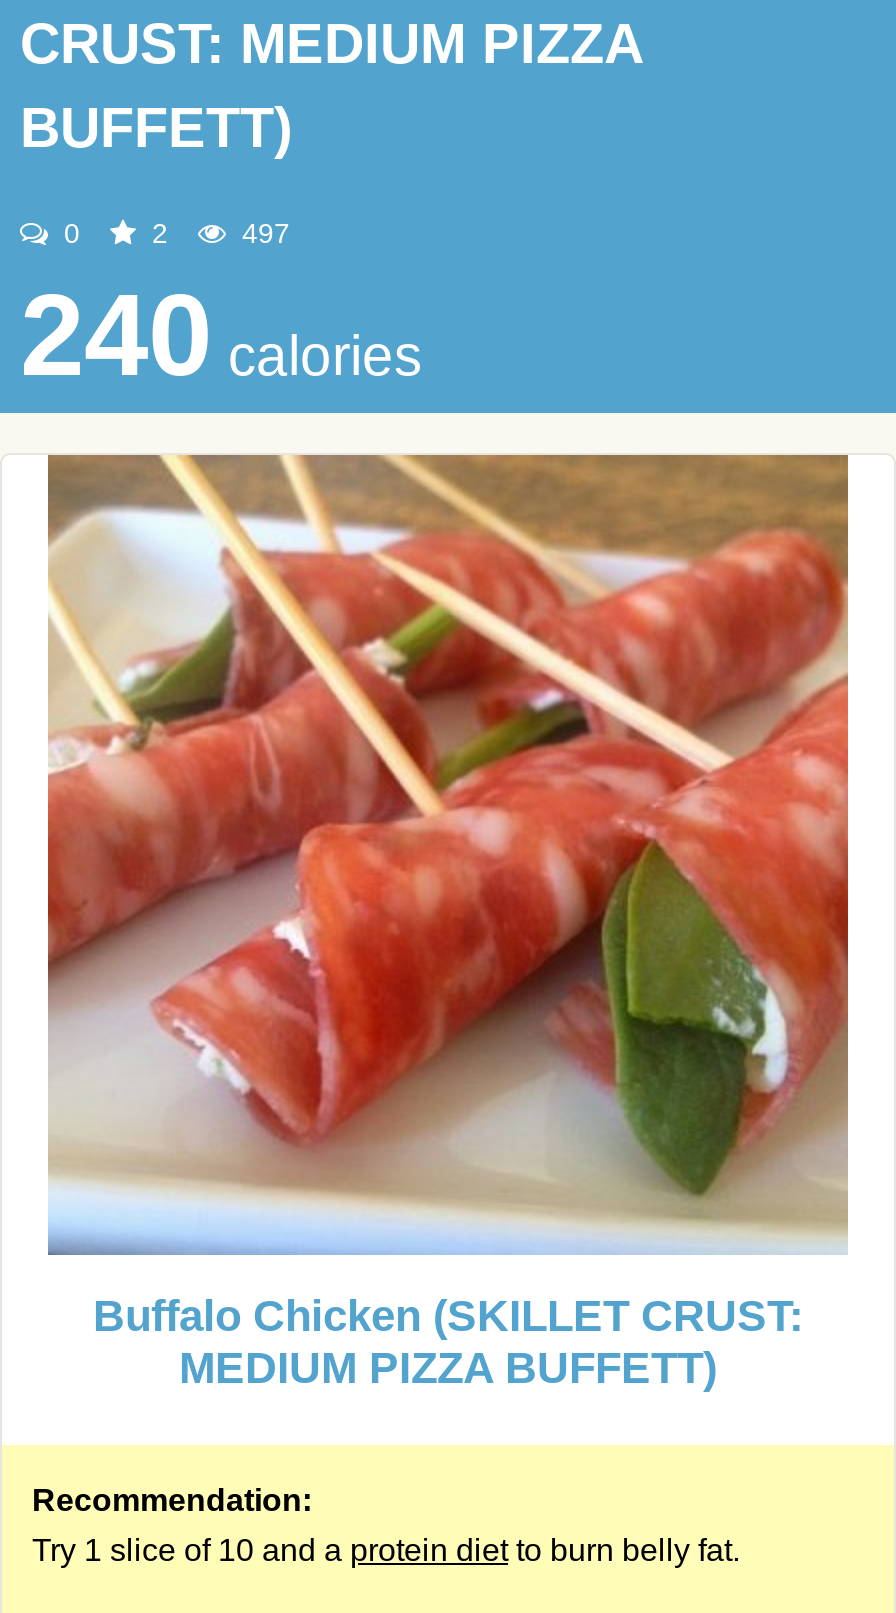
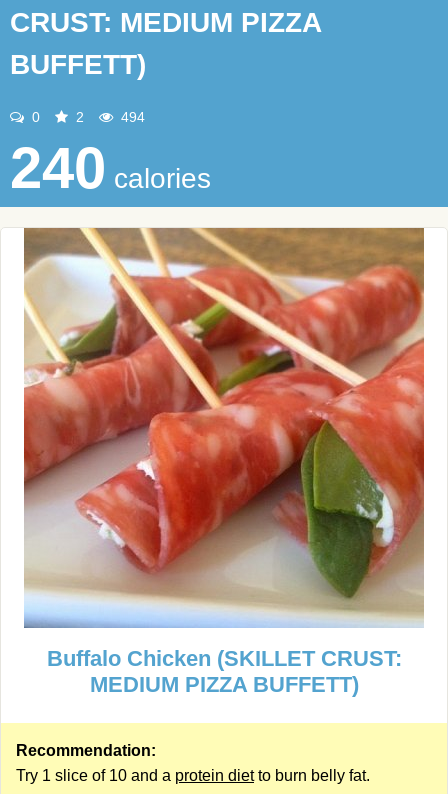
- 497
+ 494
